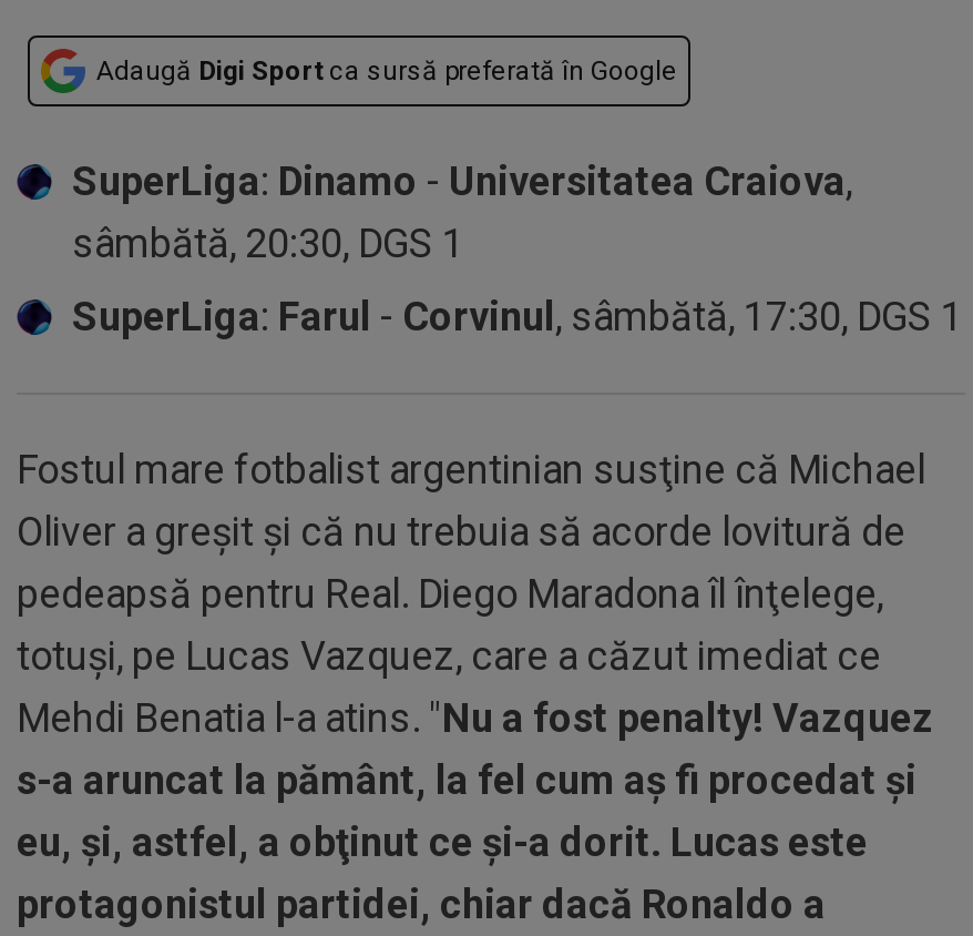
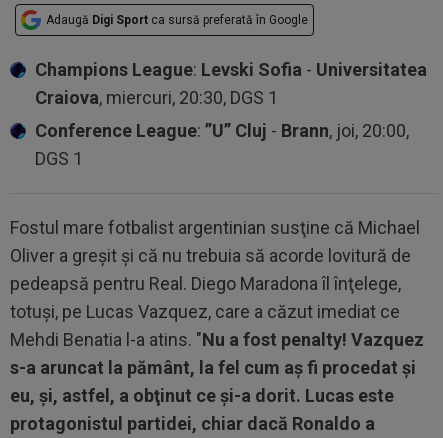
- SuperLiga: Dinamo - Universitatea Craiova,
- sâmbătă, 20:30, DGS 1
+ Champions League: Levski Sofia - Universitatea
+ Craiova, miercuri, 20:30, DGS 1

- SuperLiga: Farul - Corvinul, sâmbătă, 17:30, DGS 1
+ Conference League:”U” Cluj - Brann, joi, 20:00,
+ DGS 1
